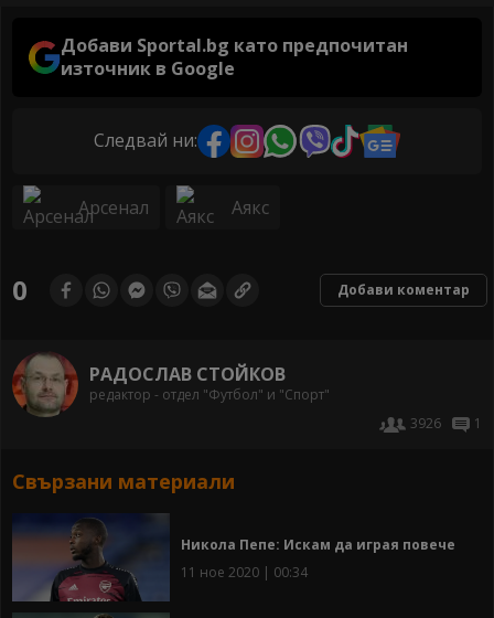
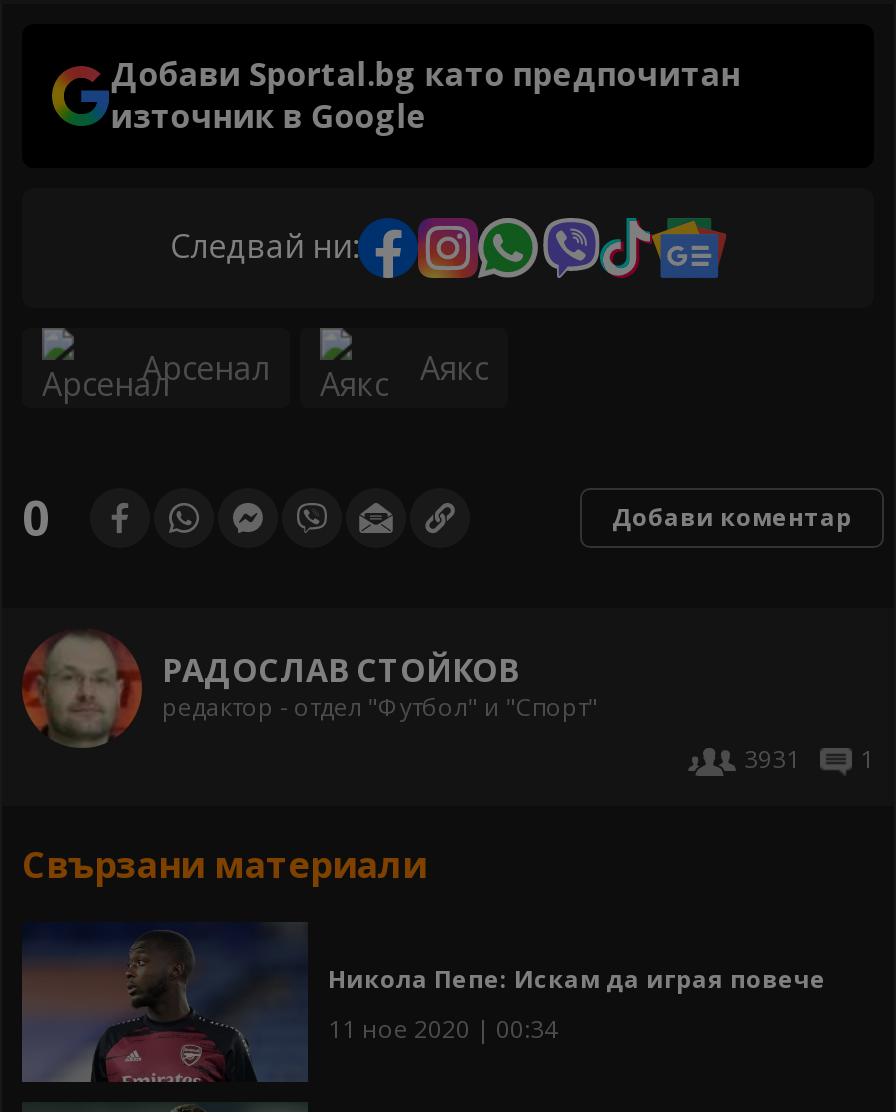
- 3926 1
+ 3931 1
